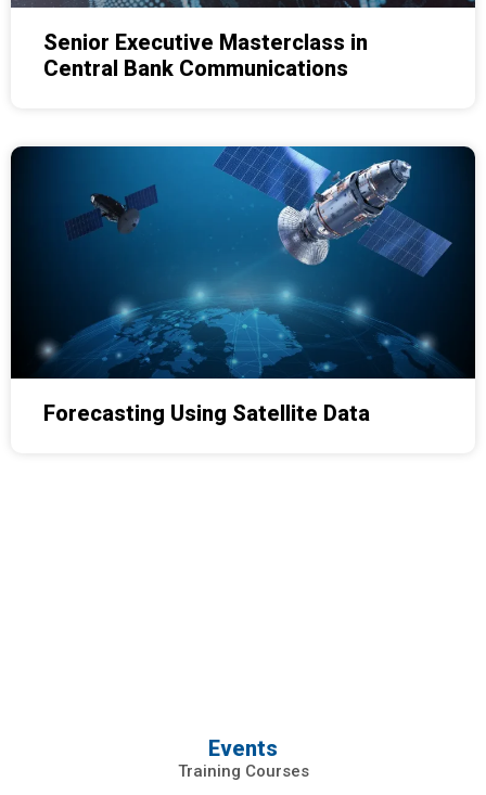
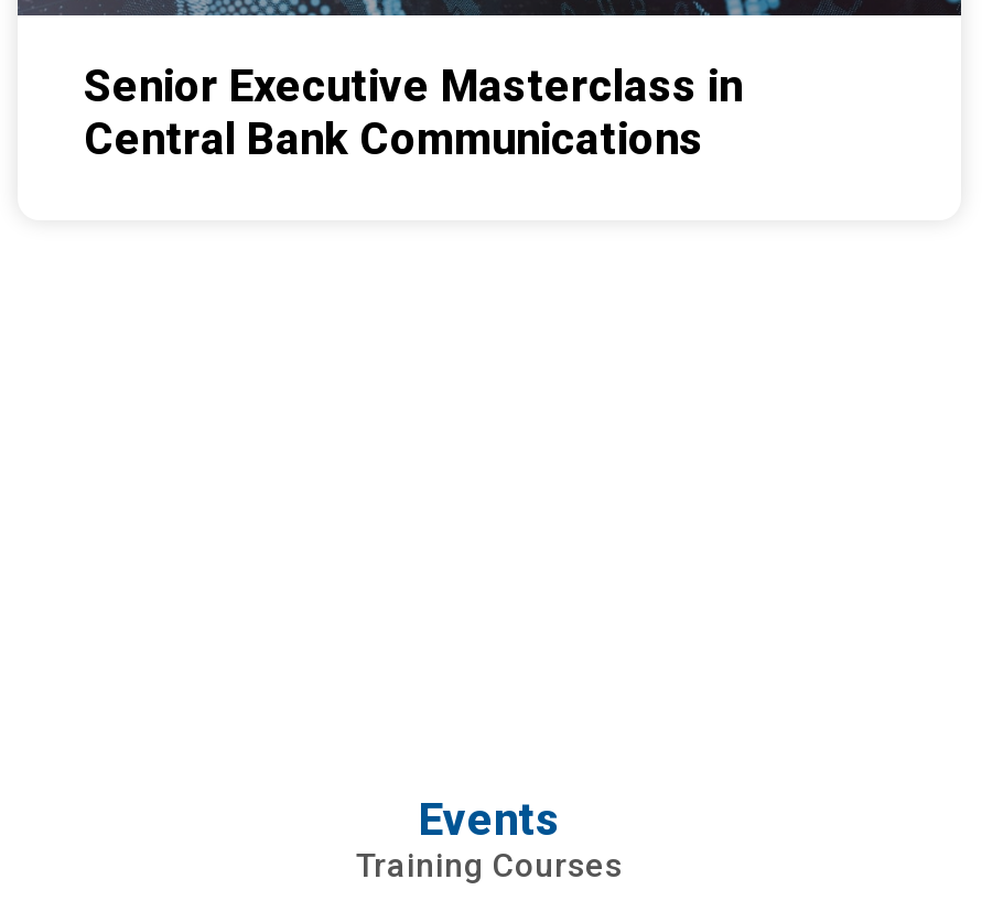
- [image]
- Forecasting Using Satellite Data
